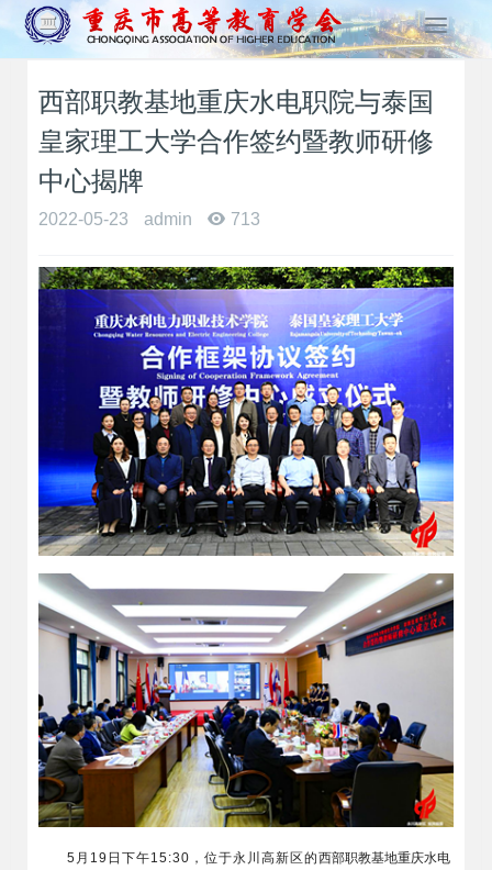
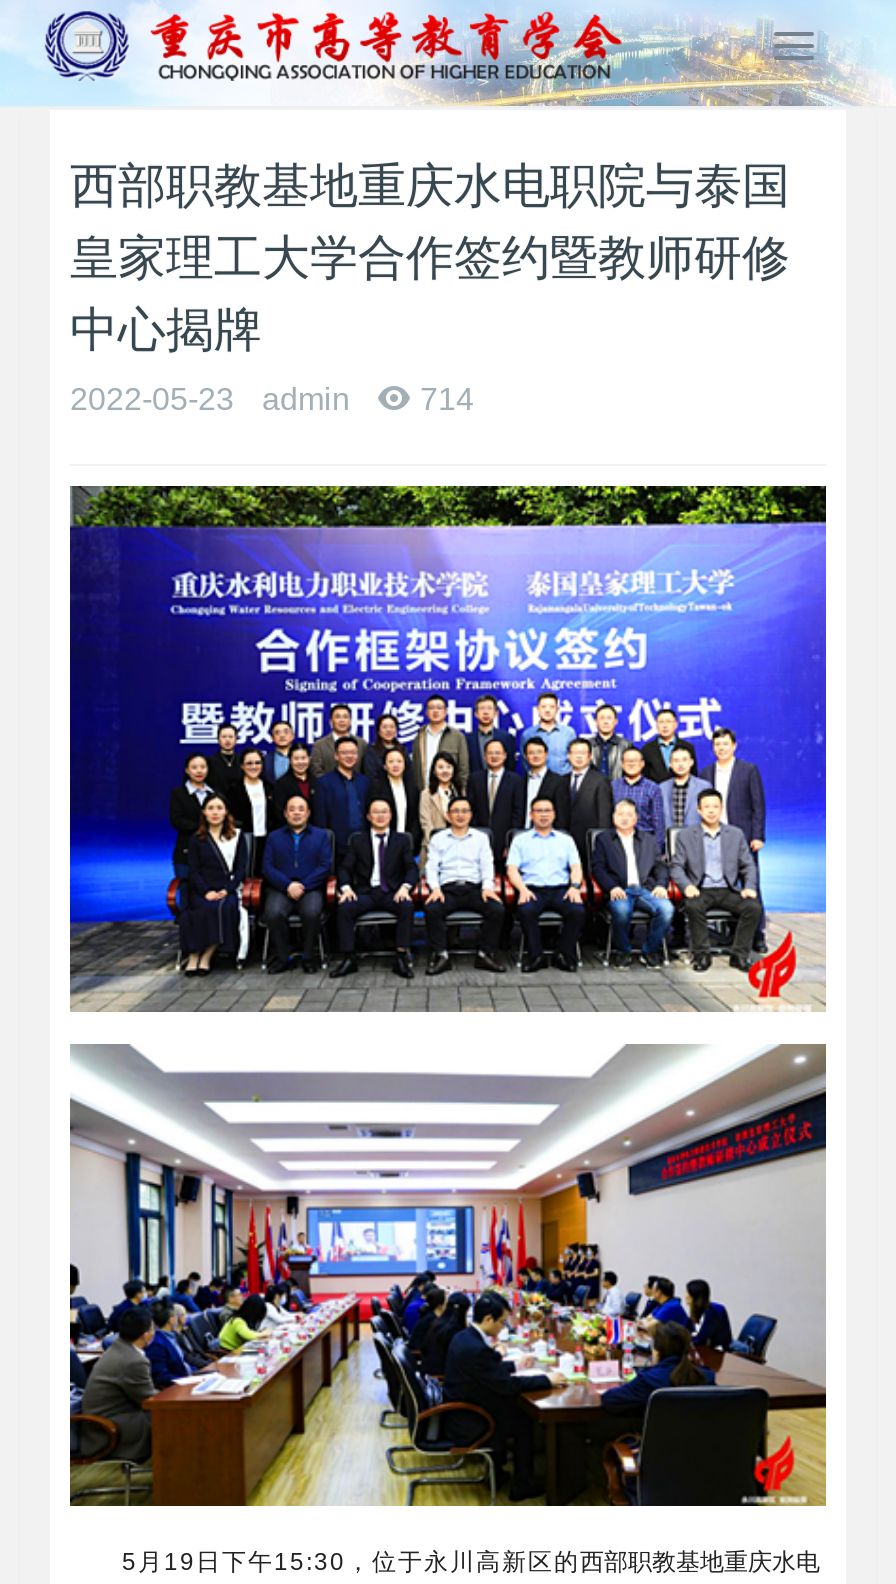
- 713
+ 714
